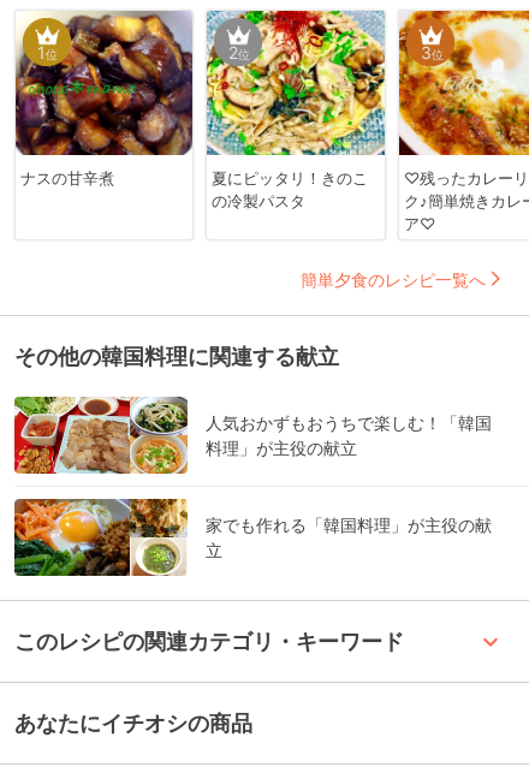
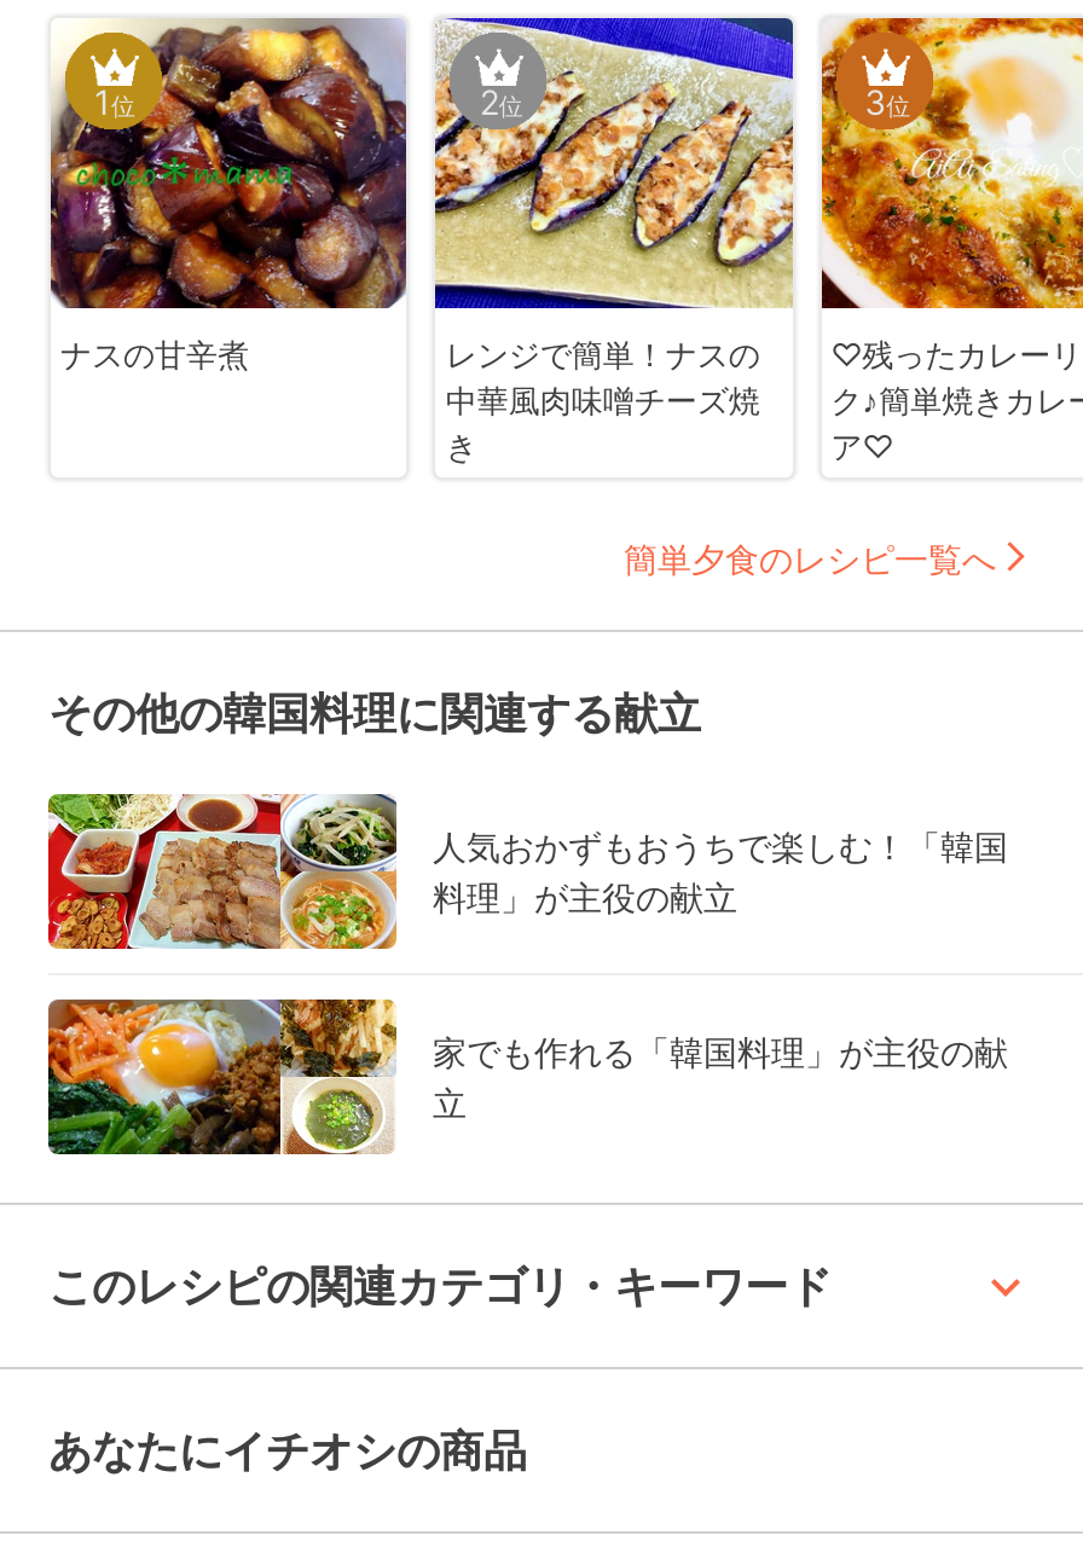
- [image]
- 夏にピッタリ！きのこ
- の冷製パスタ
+ [image]
+ レンジで簡単！ナスの
+ 中華風肉味噌チーズ焼
+ き
